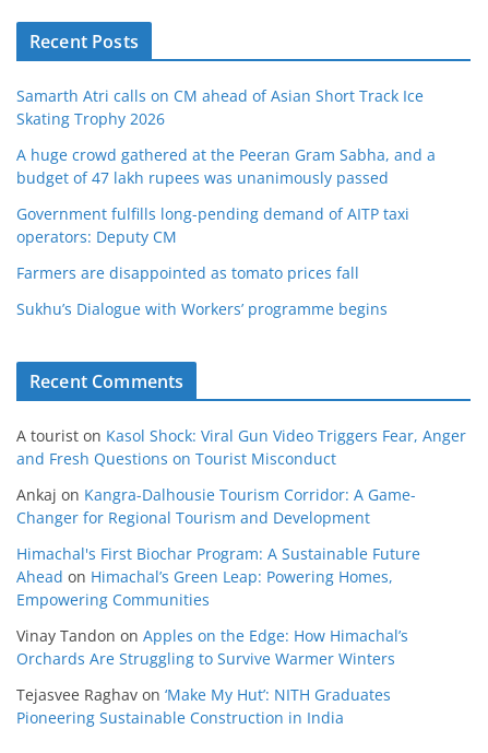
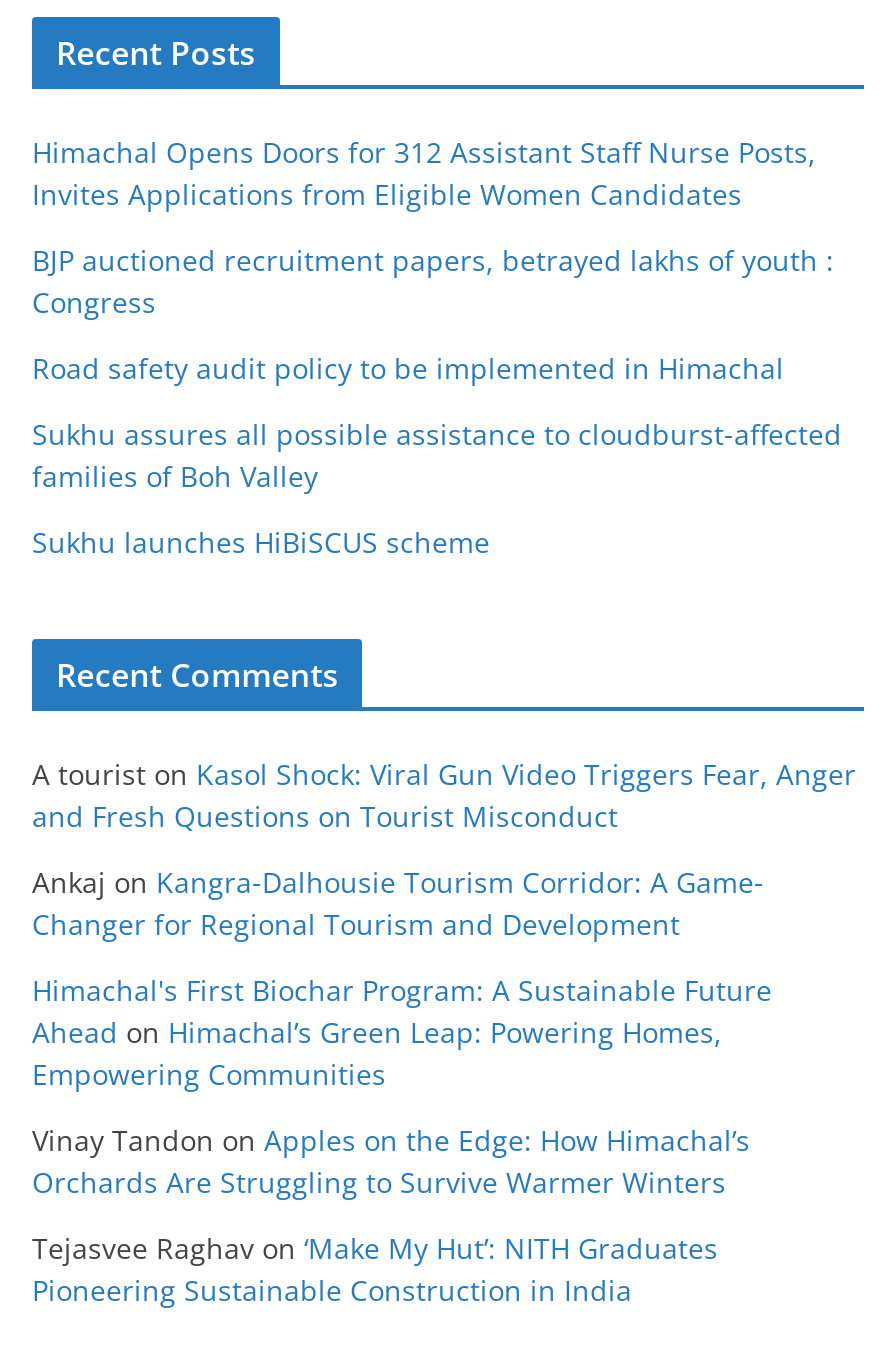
- Samarth Atri calls on CM ahead of Asian Short Track Ice
- Skating Trophy 2026
+ Himachal Opens Doors for 312 Assistant Staff Nurse Posts,
+ Invites Applications from Eligible Women Candidates

- A huge crowd gathered at the Peeran Gram Sabha, and a
- budget of 47 lakh rupees was unanimously passed
+ BJP auctioned recruitment papers, betrayed lakhs of youth :
+ Congress

- Government fulfills long-pending demand of AITP taxi
- operators: Deputy CM
+ Road safety audit policy to be implemented in Himachal

- Farmers are disappointed as tomato prices fall
+ Sukhu assures all possible assistance to cloudburst-affected
+ families of Boh Valley

- Sukhu’s Dialogue with Workers’ programme begins
+ Sukhu launches HiBiSCUS scheme
